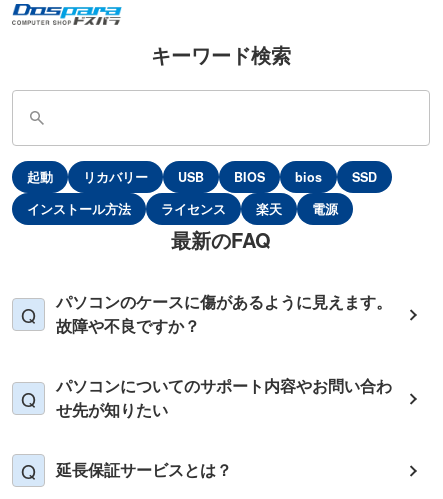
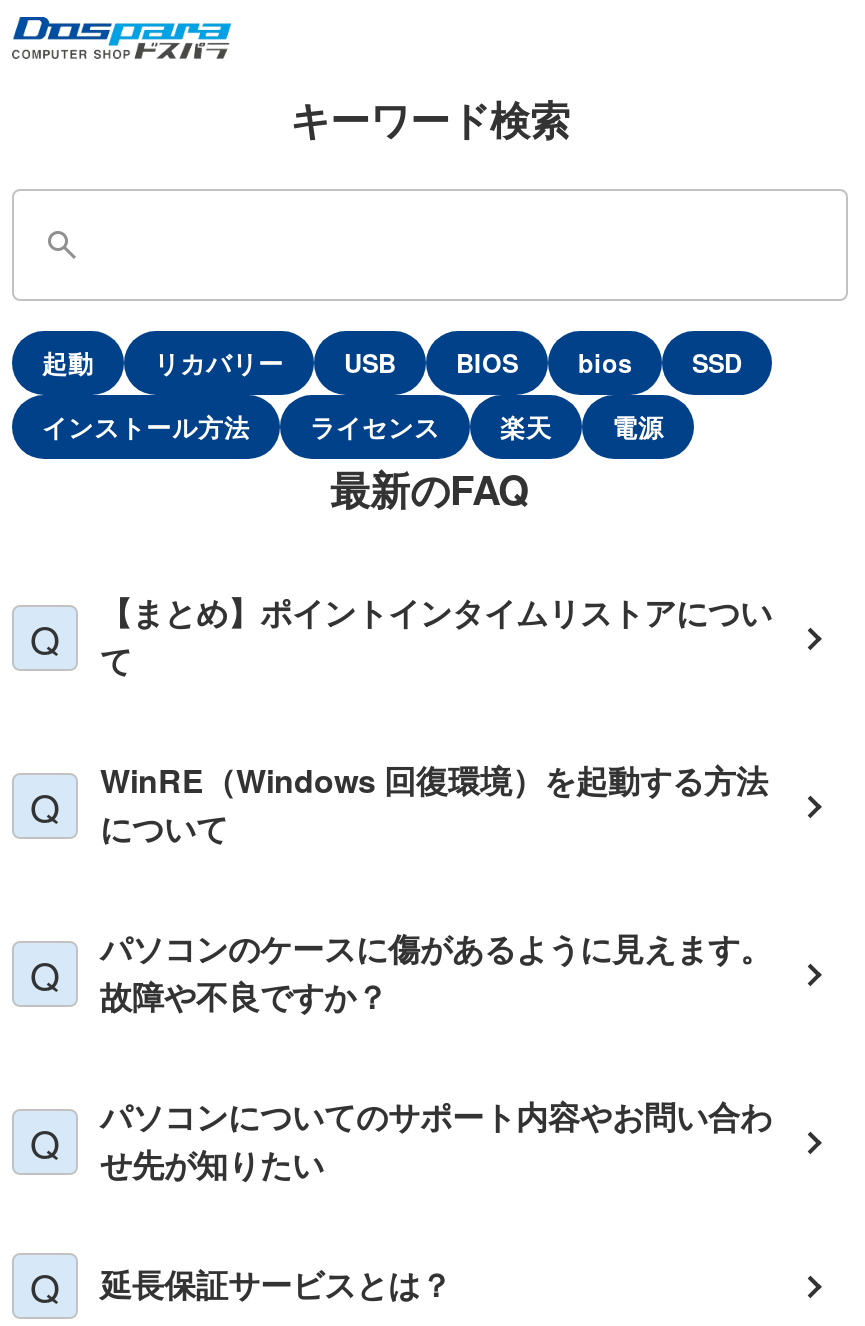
+ 【まとめ】ポイントインタイムリストアについ
+ て
+ WinRE（Windows 回復環境）を起動する方法
+ について
